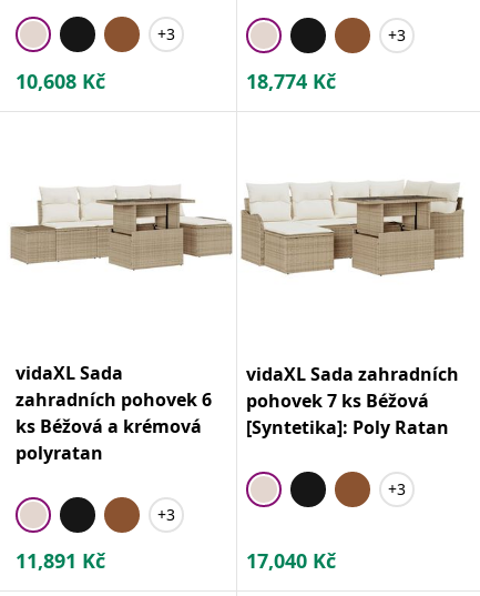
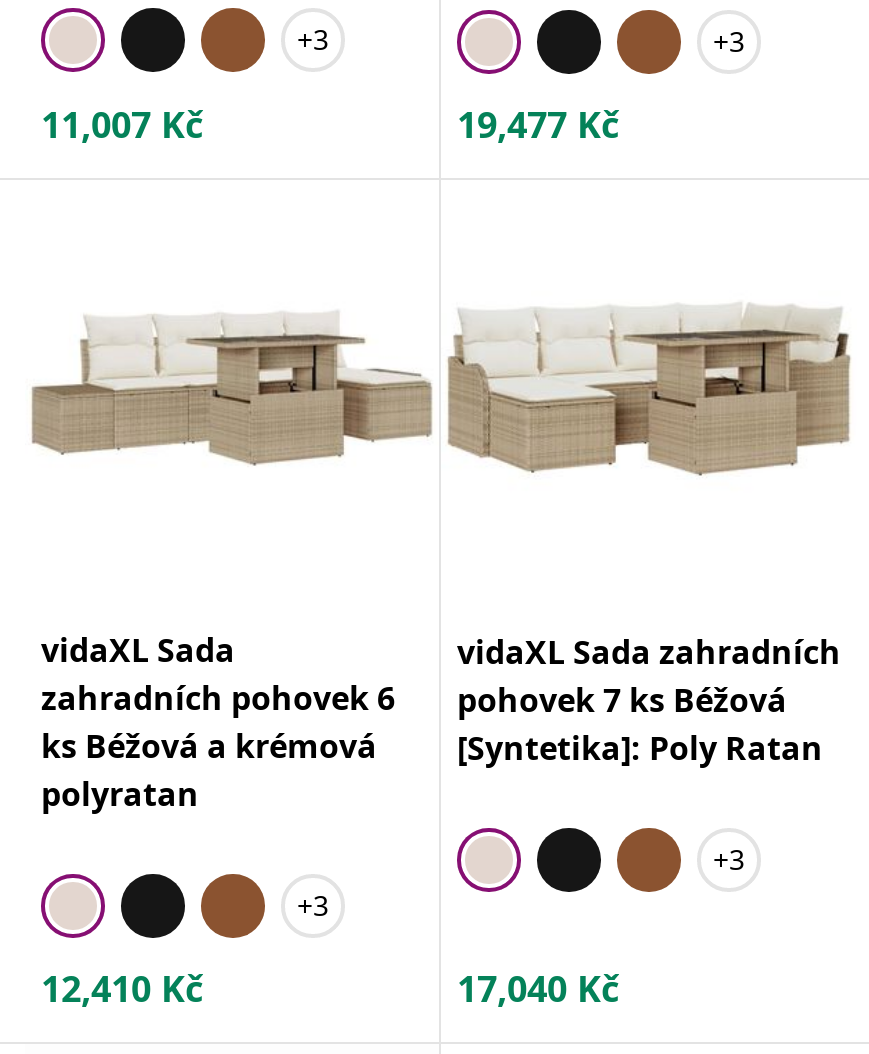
- 10,608 Kč
+ 11,007 Kč

- 18,774 Kč
+ 19,477 Kč

- 11,891 Kč
+ 12,410 Kč
